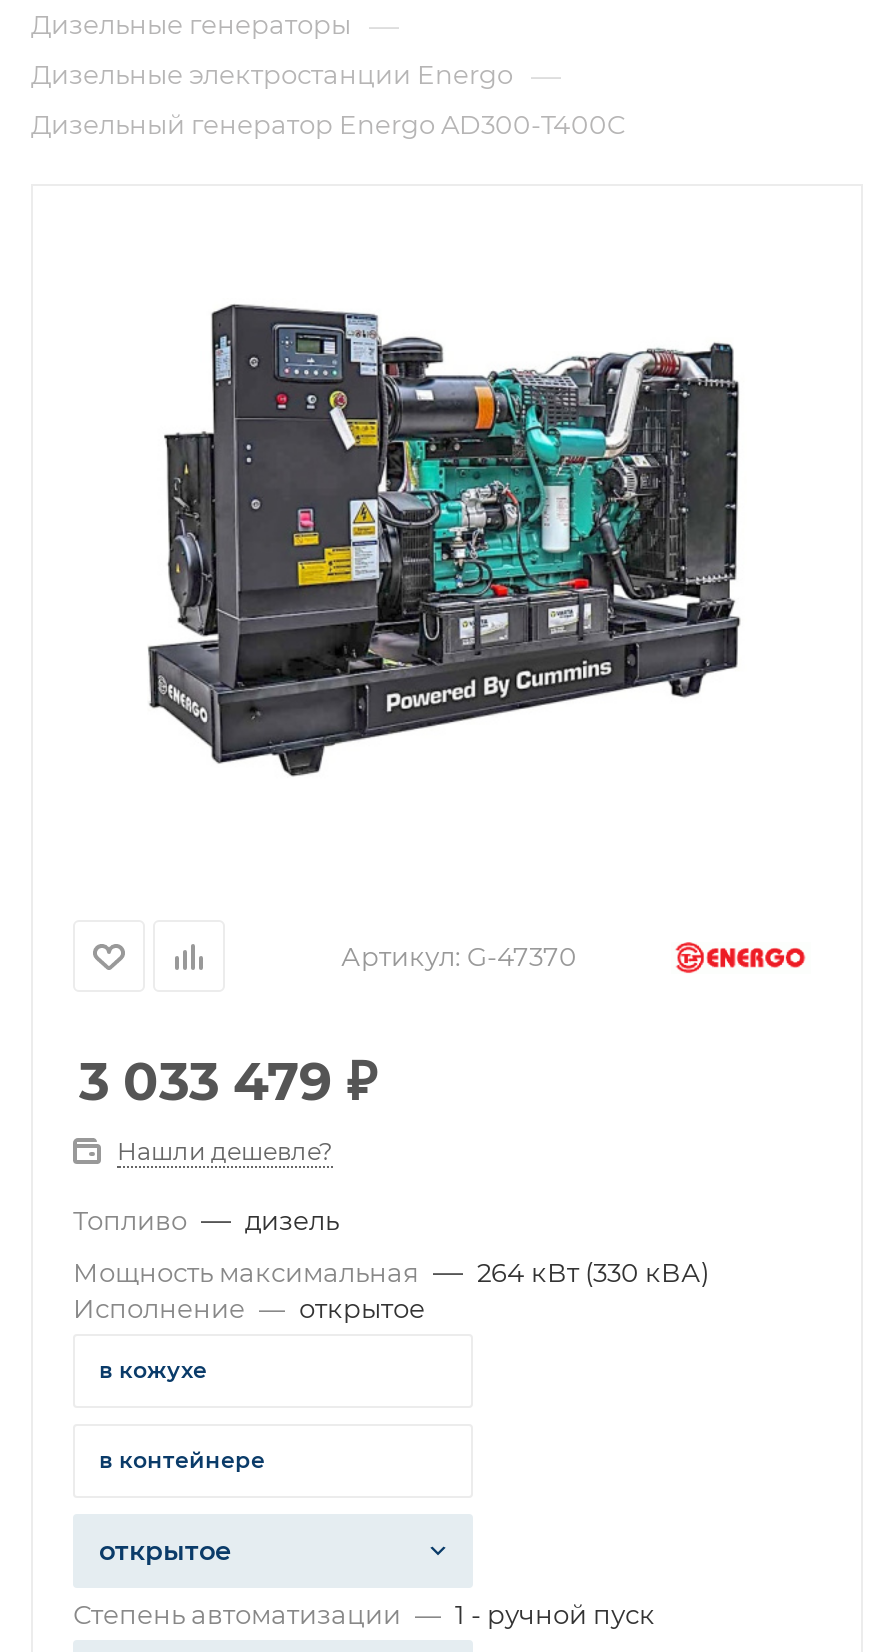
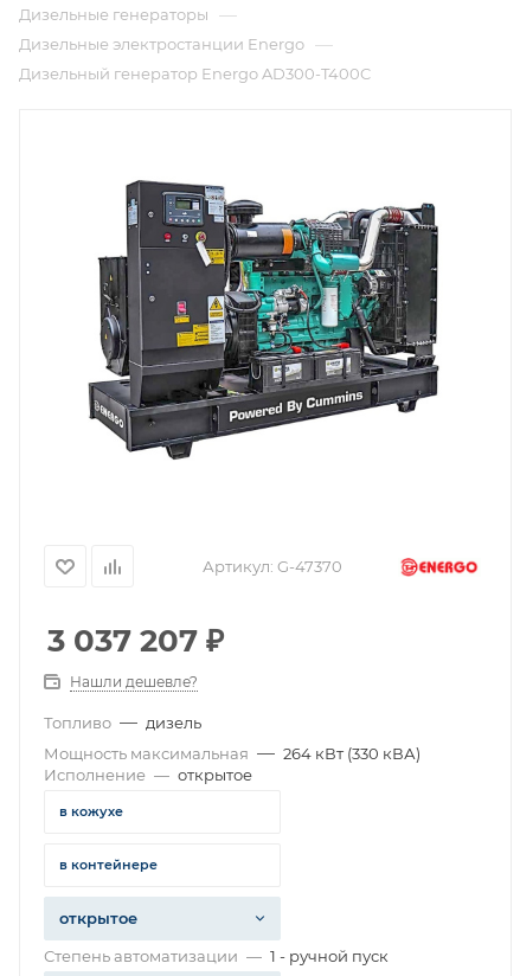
- 3 033 479 ₽
+ 3 037 207 ₽
